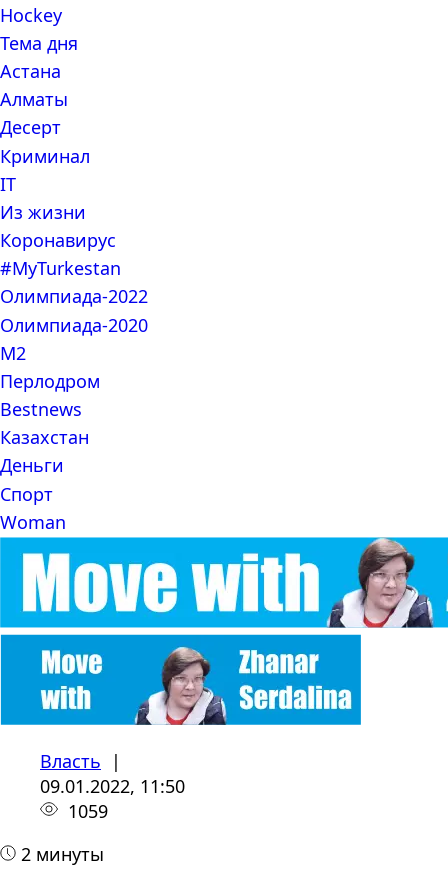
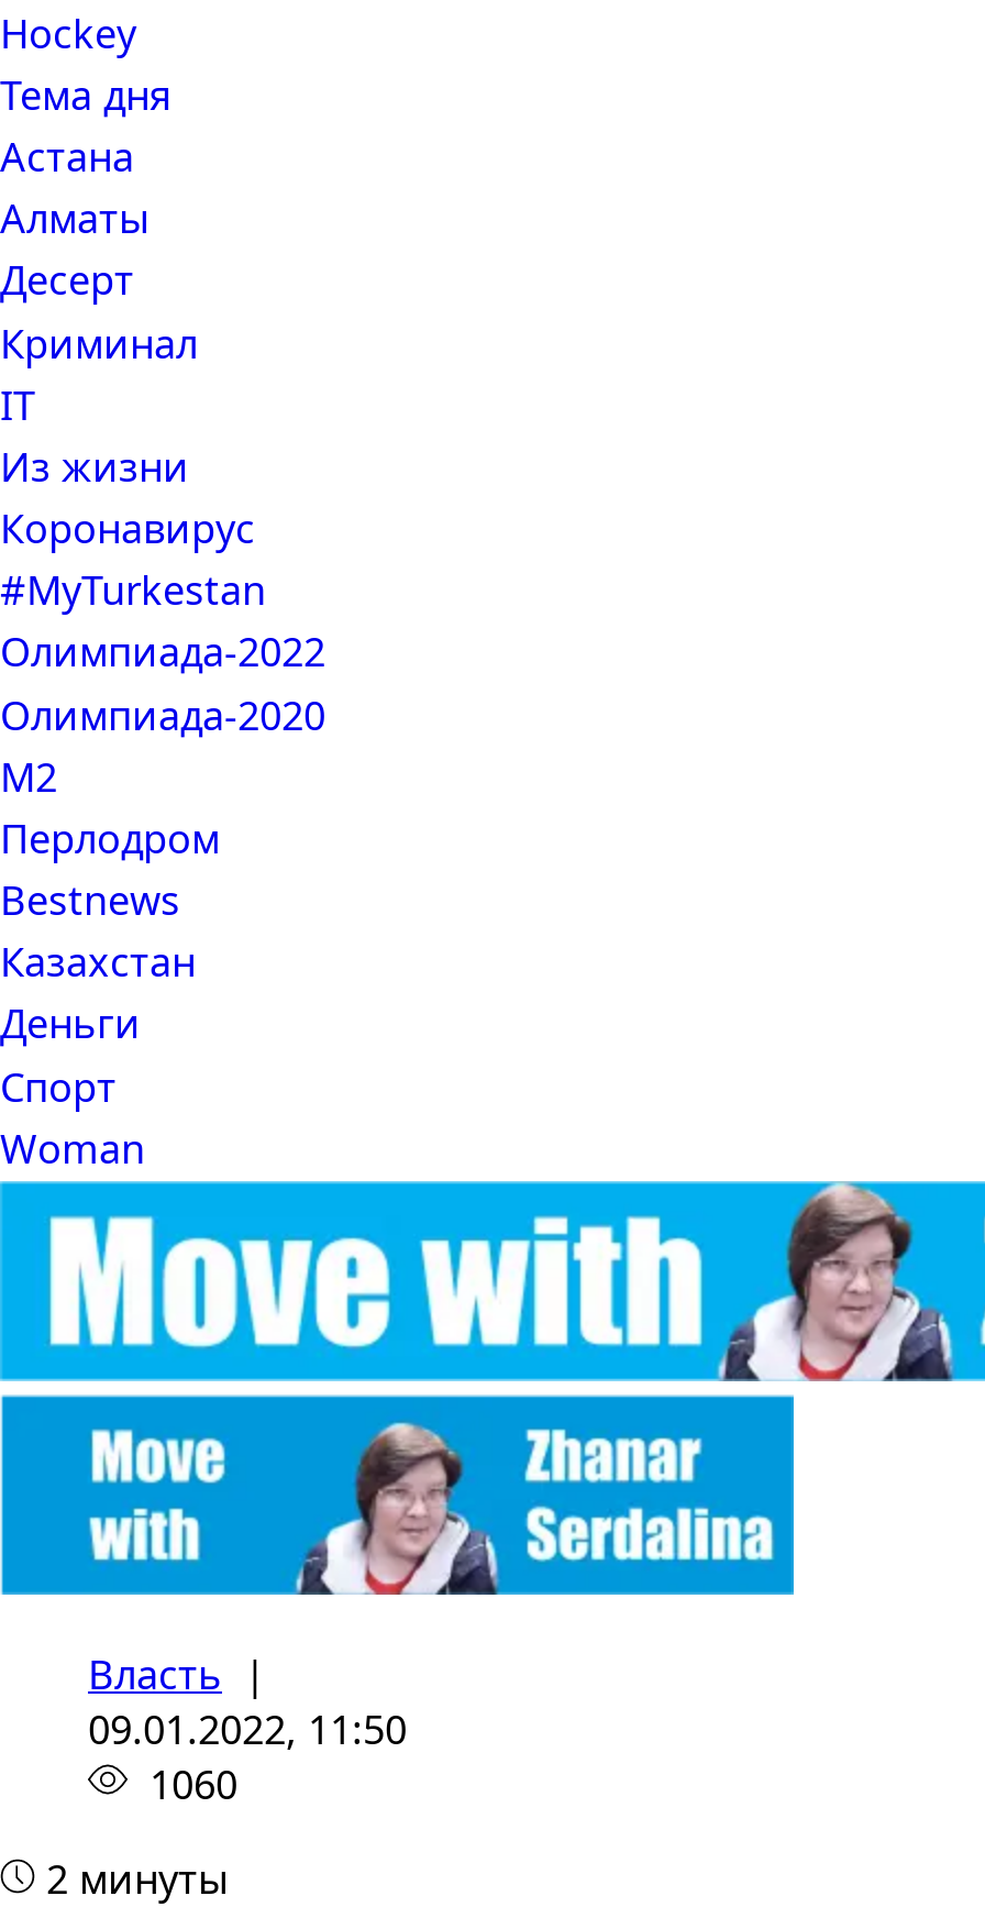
- 1059
+ 1060
